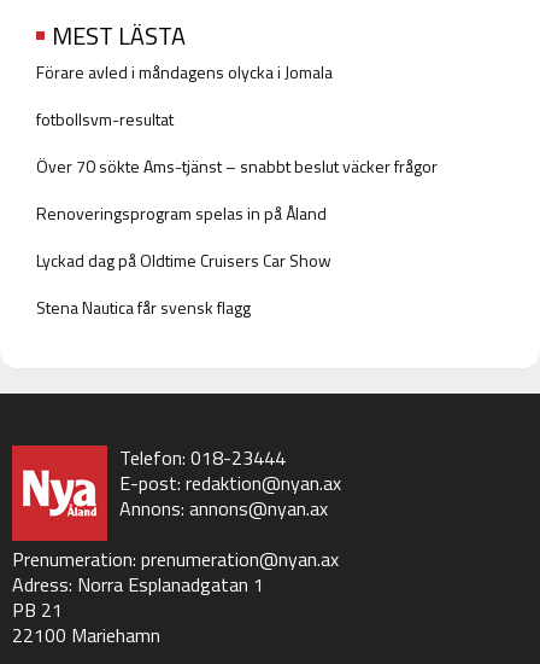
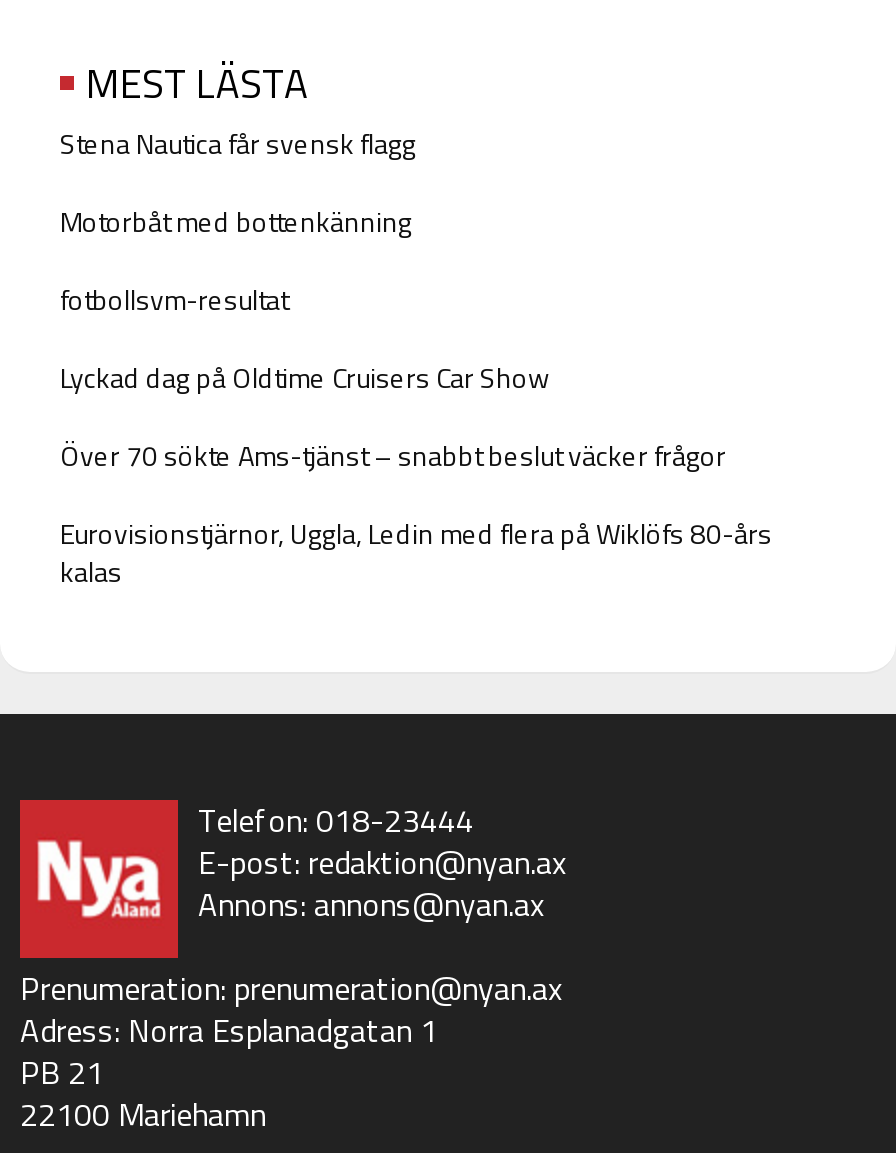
- Förare avled i måndagens olycka i Jomala
+ Motorbåt med bottenkänning

moved down: fotbollsvm-resultat

moved down: Över 70 sökte Ams-tjänst – snabbt beslut väcker frågor

- Renoveringsprogram spelas in på Åland
+ Eurovisionstjärnor, Uggla, Ledin med flera på Wiklöfs 80-års
+ kalas

moved up: Lyckad dag på Oldtime Cruisers Car Show

moved up: Stena Nautica får svensk flagg
